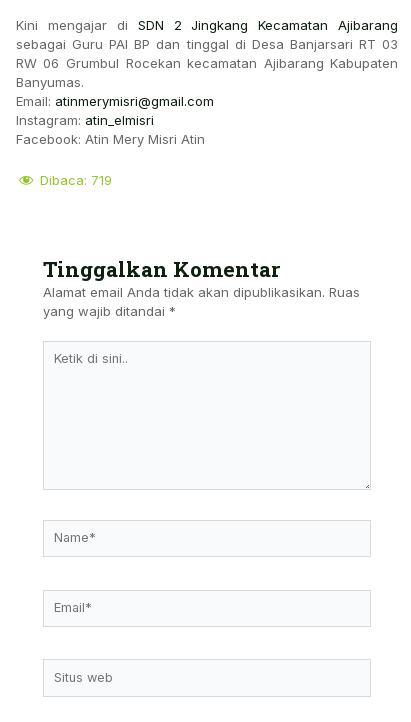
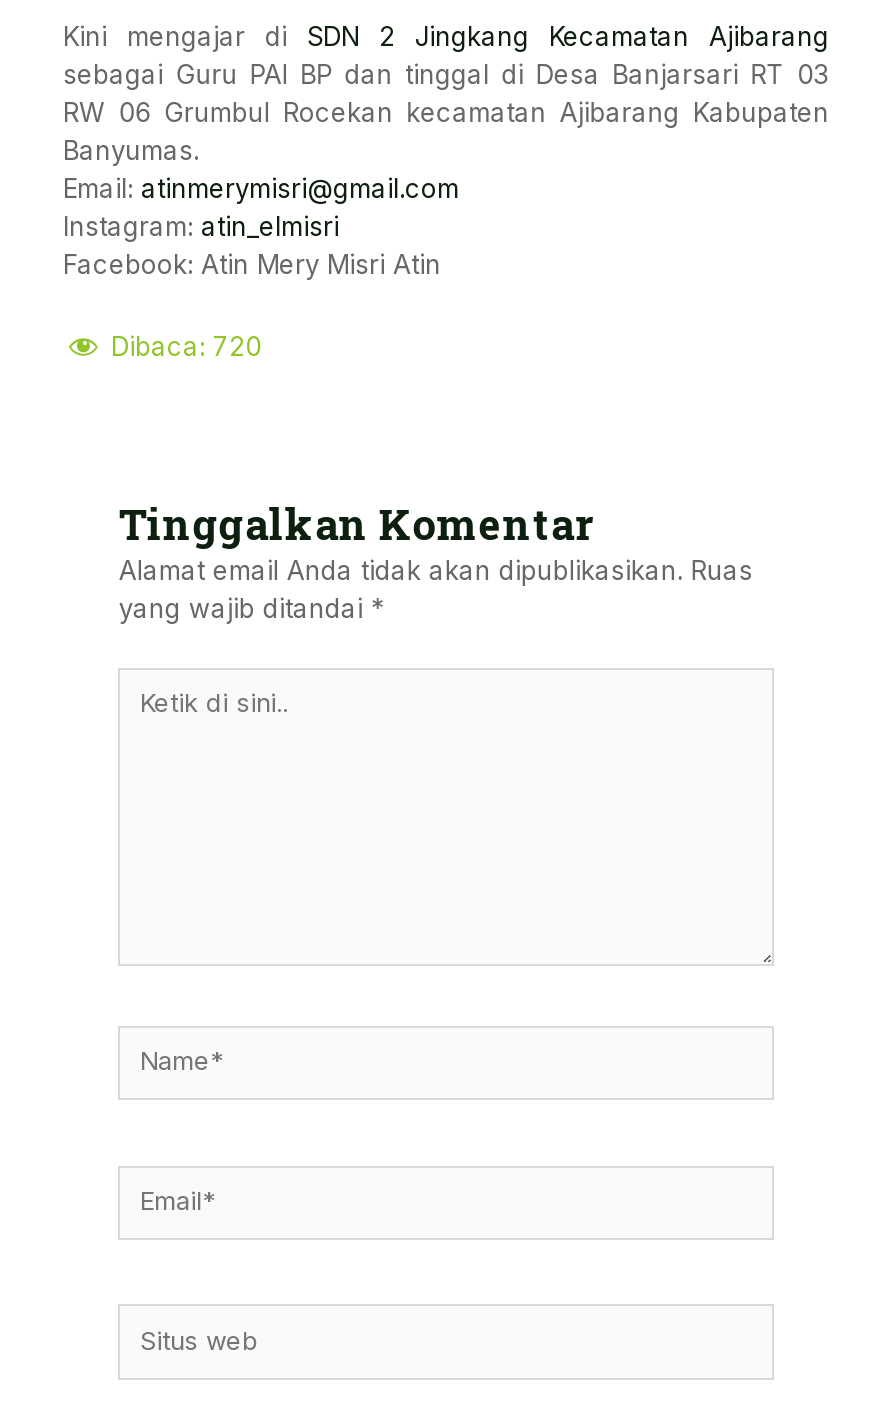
- Dibaca: 719
+ Dibaca: 720
